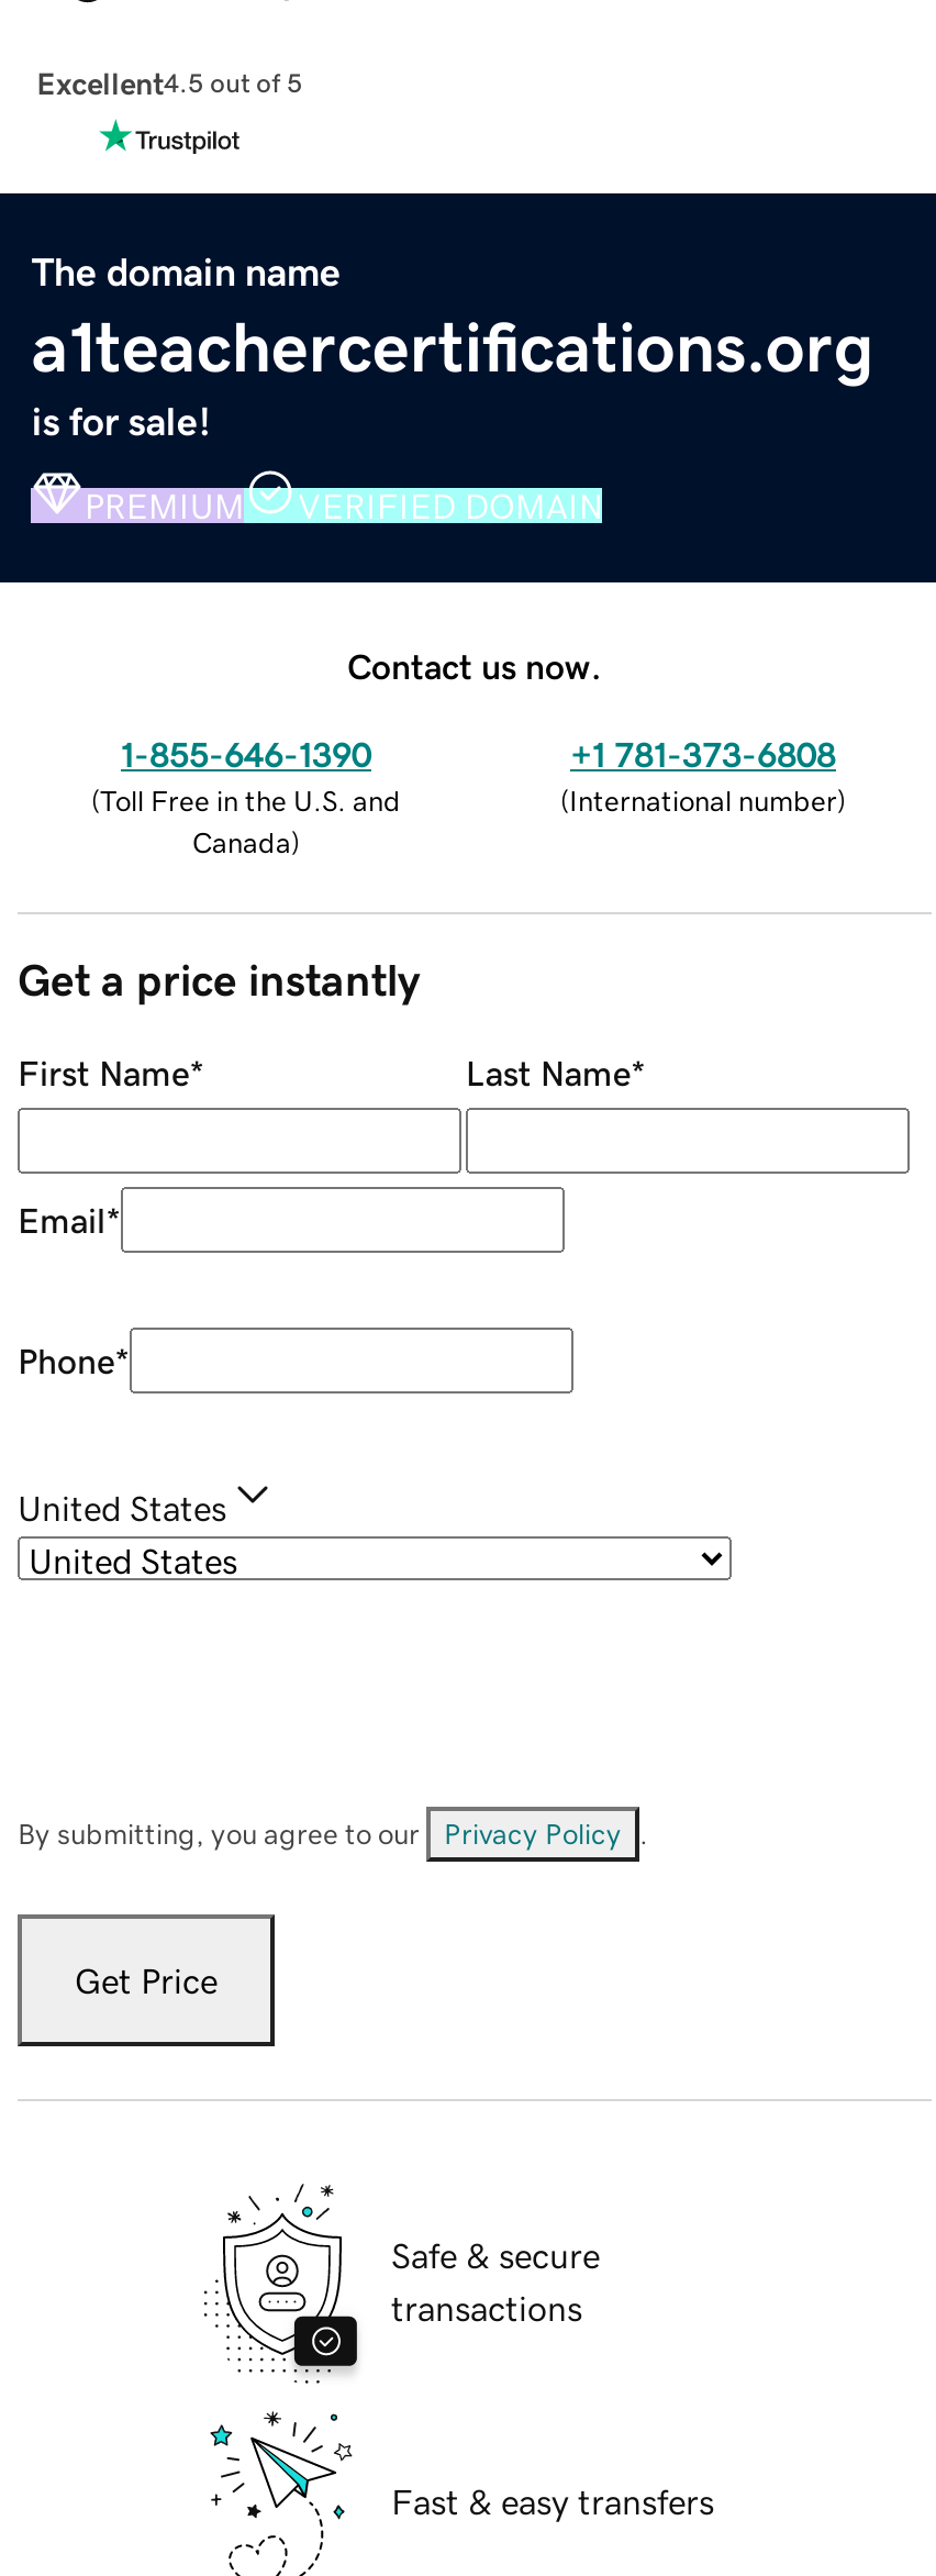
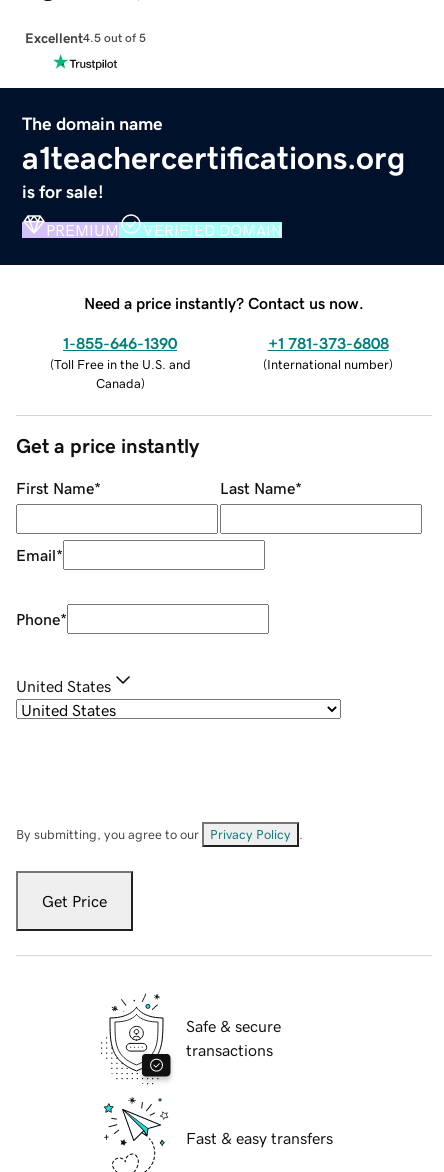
- Contact us now.
+ Need a price instantly? Contact us now.
